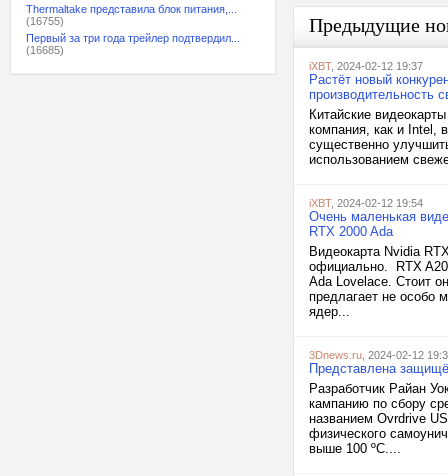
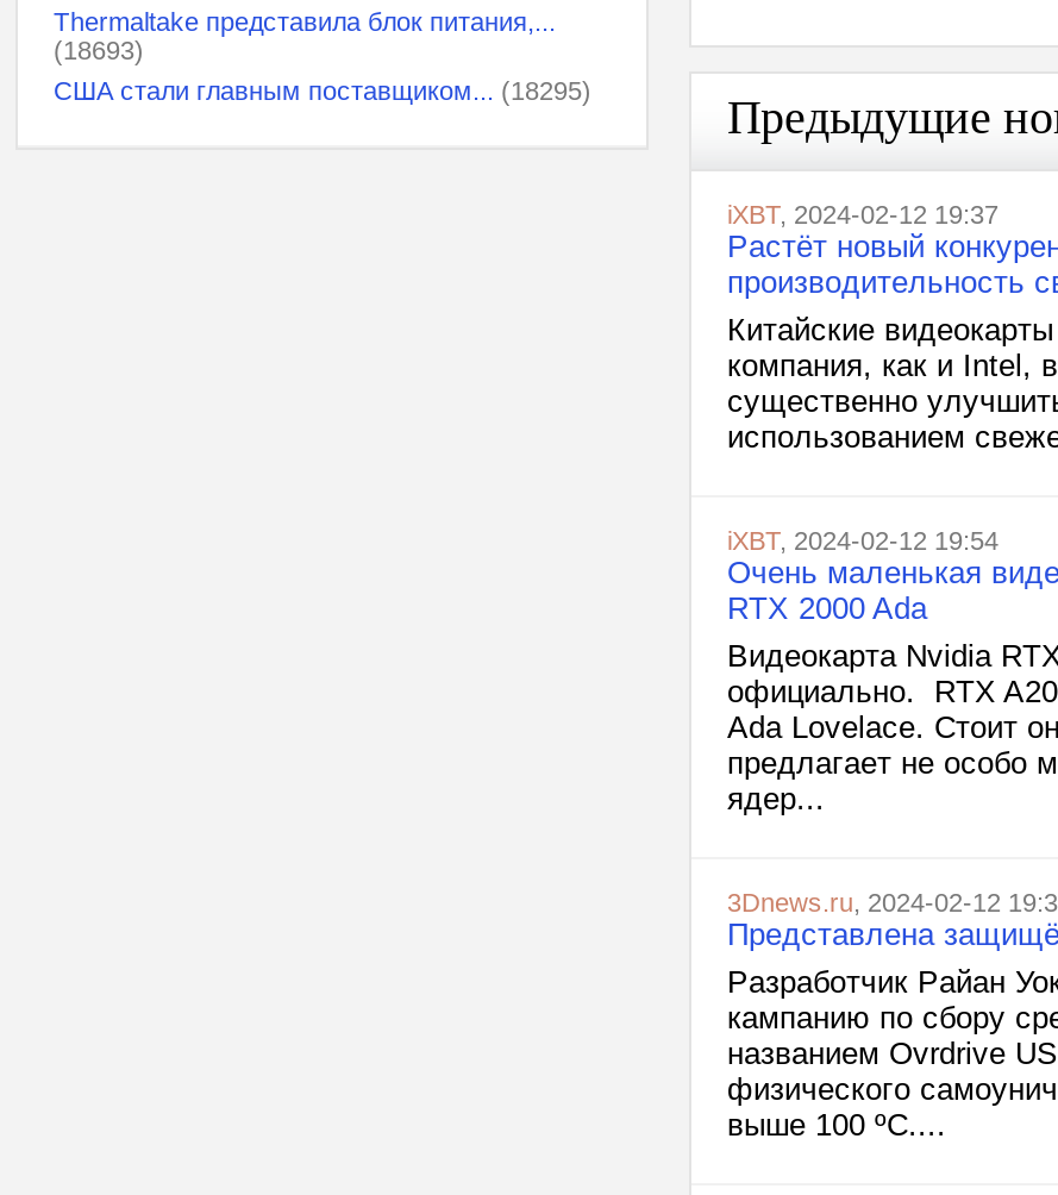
- (16755)
- Первый за три года трейлер подтвердил...
- (16685)
+ (18693)
+ США стали главным поставщиком... (18295)
